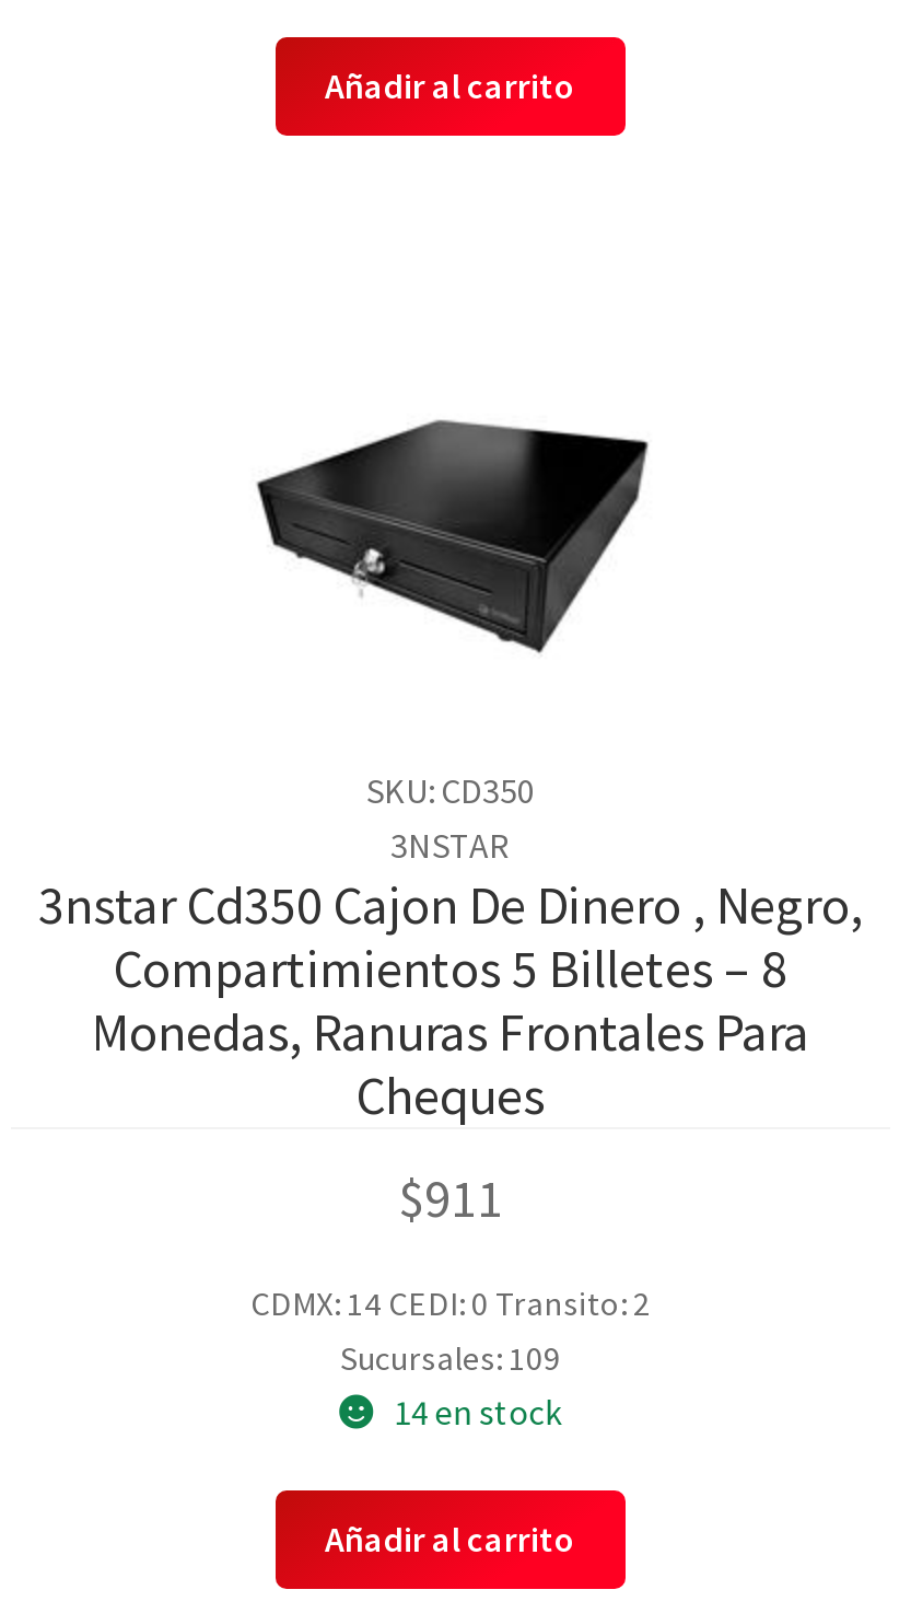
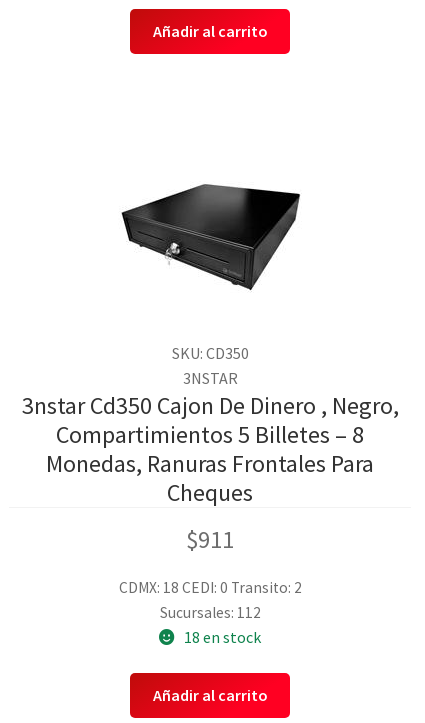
- CDMX: 14 CEDI: 0 Transito: 2
+ CDMX: 18 CEDI: 0 Transito: 2

- Sucursales: 109
+ Sucursales: 112

- 14 en stock
+ 18 en stock
